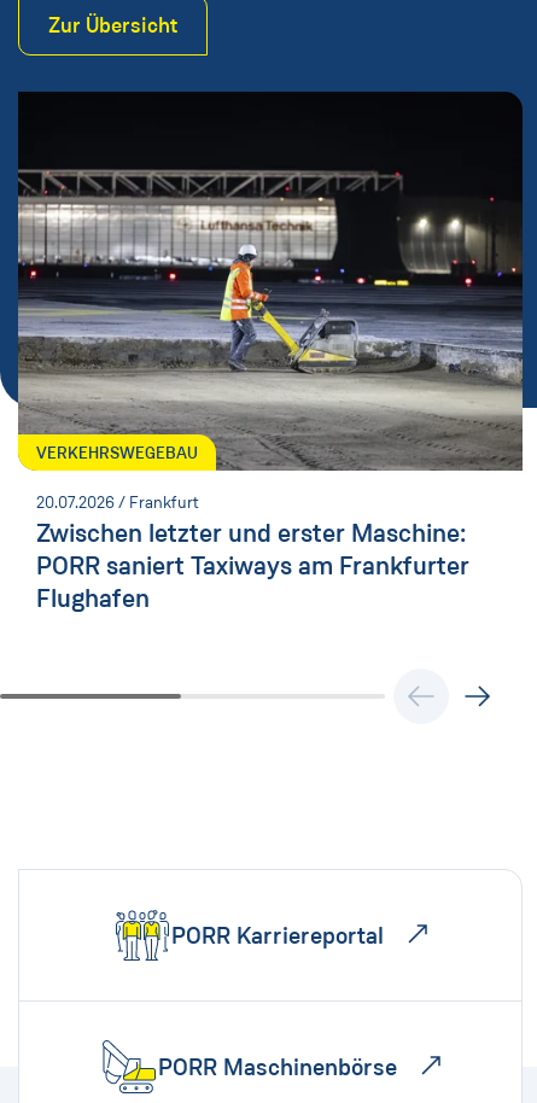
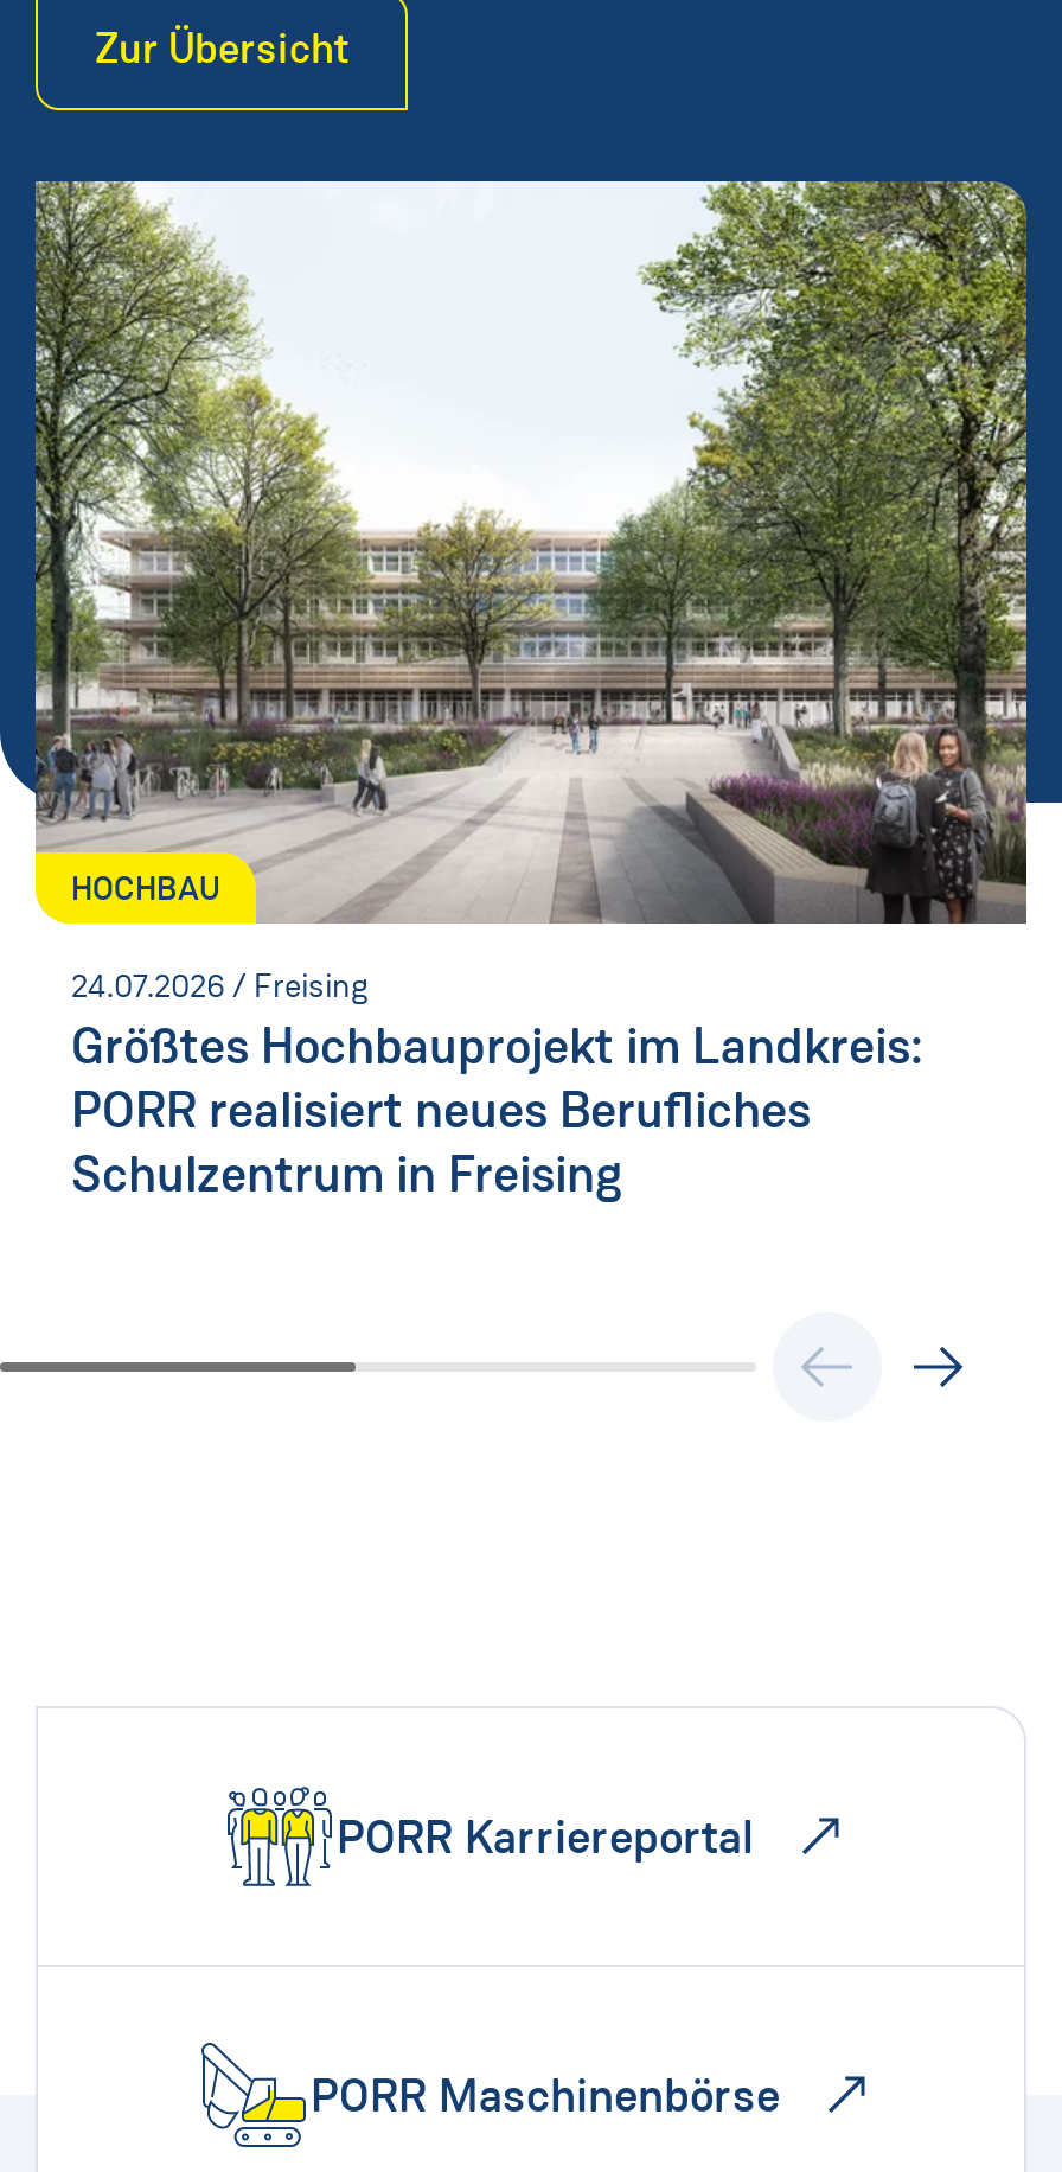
- [image]
- VERKEHRSWEGEBAU
+ [image]
+ HOCHBAU

- 20.07.2026 / Frankfurt
- Zwischen letzter und erster Maschine:
- PORR saniert Taxiways am Frankfurter
- Flughafen
+ 24.07.2026 / Freising
+ Größtes Hochbauprojekt im Landkreis:
+ PORR realisiert neues Berufliches
+ Schulzentrum in Freising
